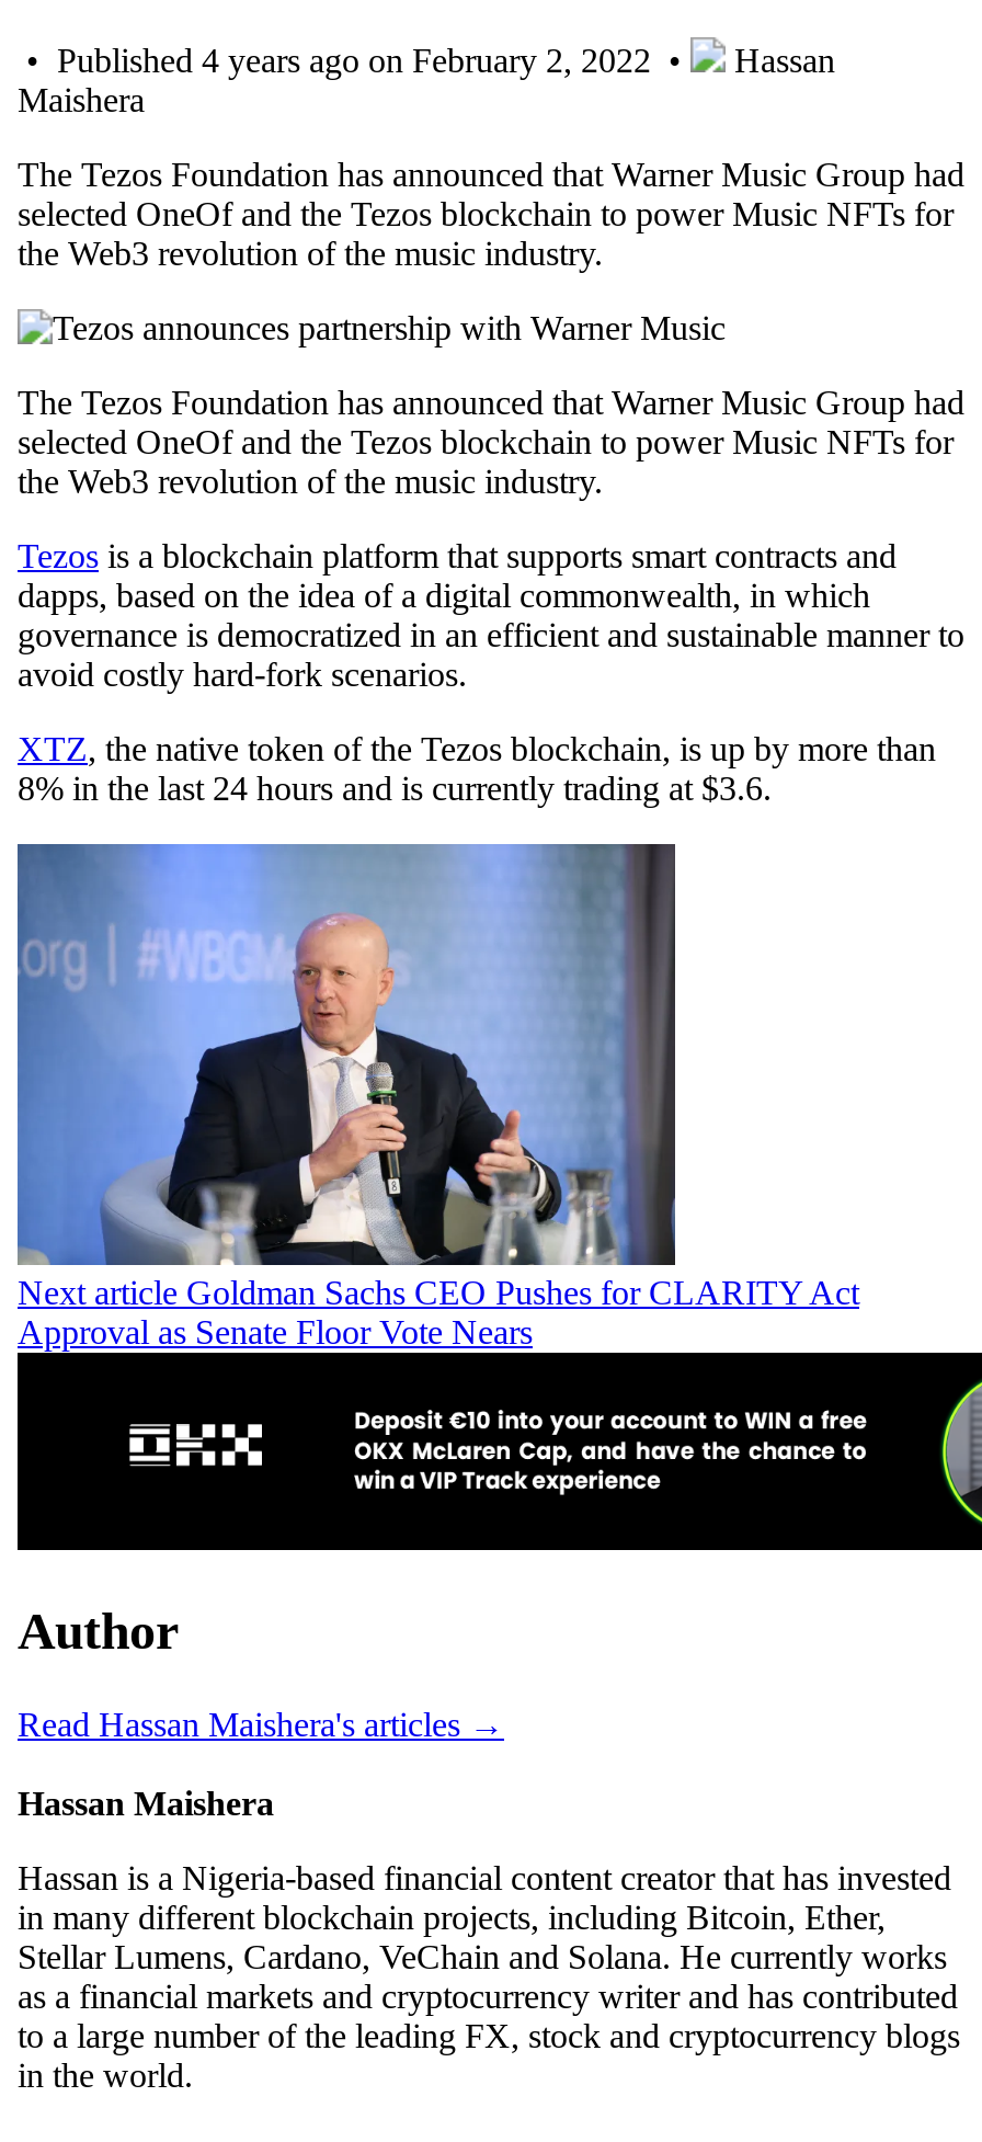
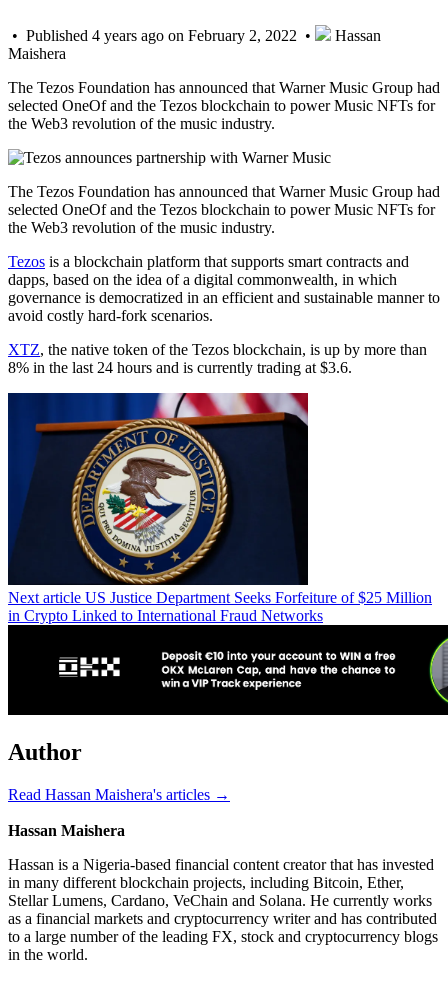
- [image]
- Next article Goldman Sachs CEO Pushes for CLARITY Act
- Approval as Senate Floor Vote Nears
+ [image]
+ Next article US Justice Department Seeks Forfeiture of $25 Million
+ in Crypto Linked to International Fraud Networks
